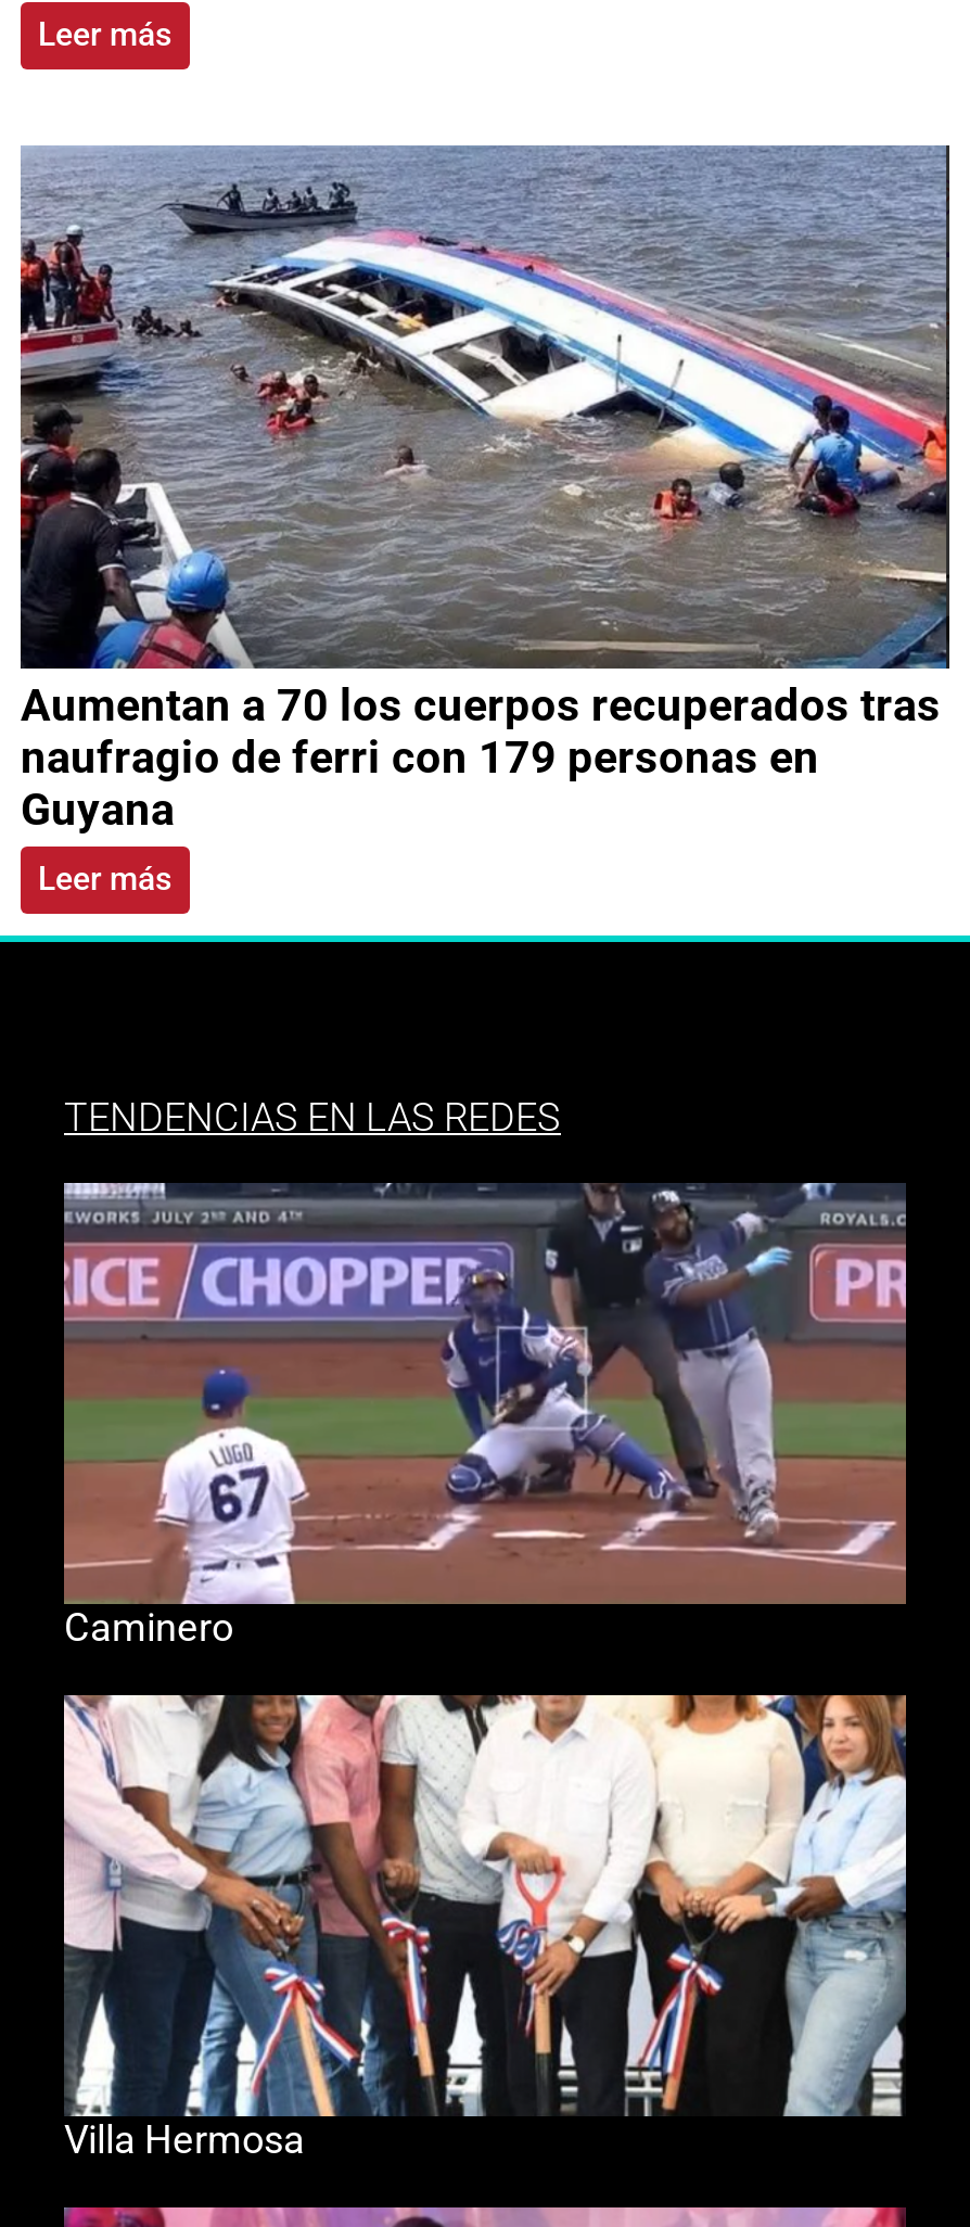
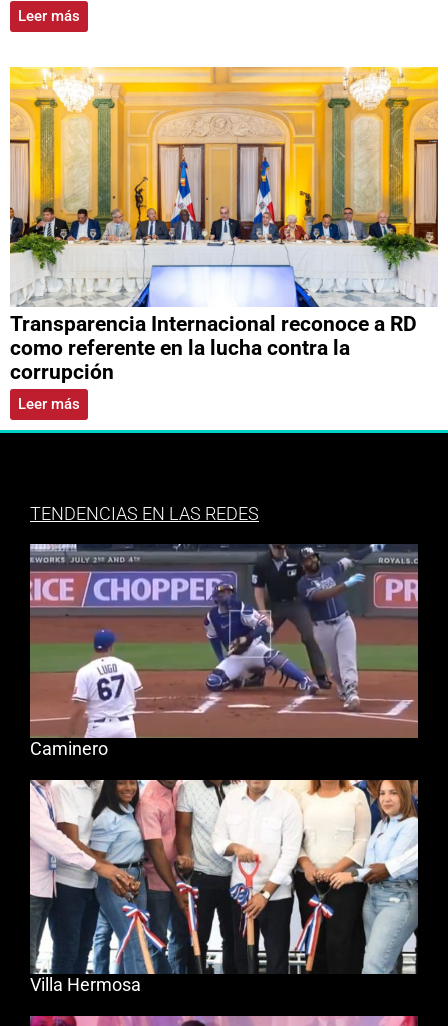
- [image]
- Aumentan a 70 los cuerpos recuperados tras
- naufragio de ferri con 179 personas en
- Guyana
+ [image]
+ Transparencia Internacional reconoce a RD
+ como referente en la lucha contra la
+ corrupción
